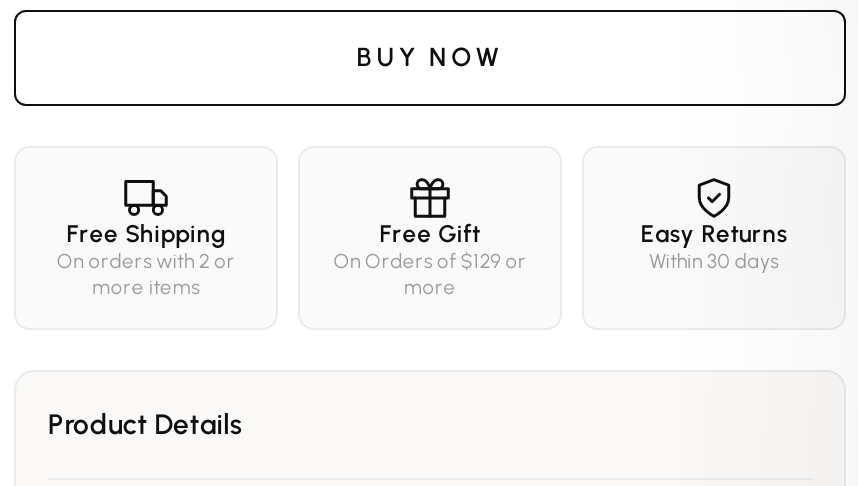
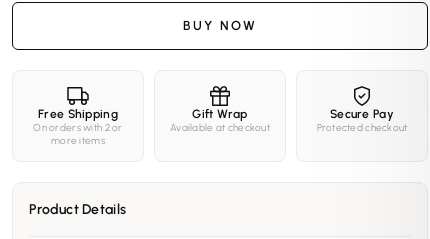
- Free Gift
- On Orders of $129 or
- more
+ Gift Wrap
+ Available at checkout

- Easy Returns
- Within 30 days
+ Secure Pay
+ Protected checkout
